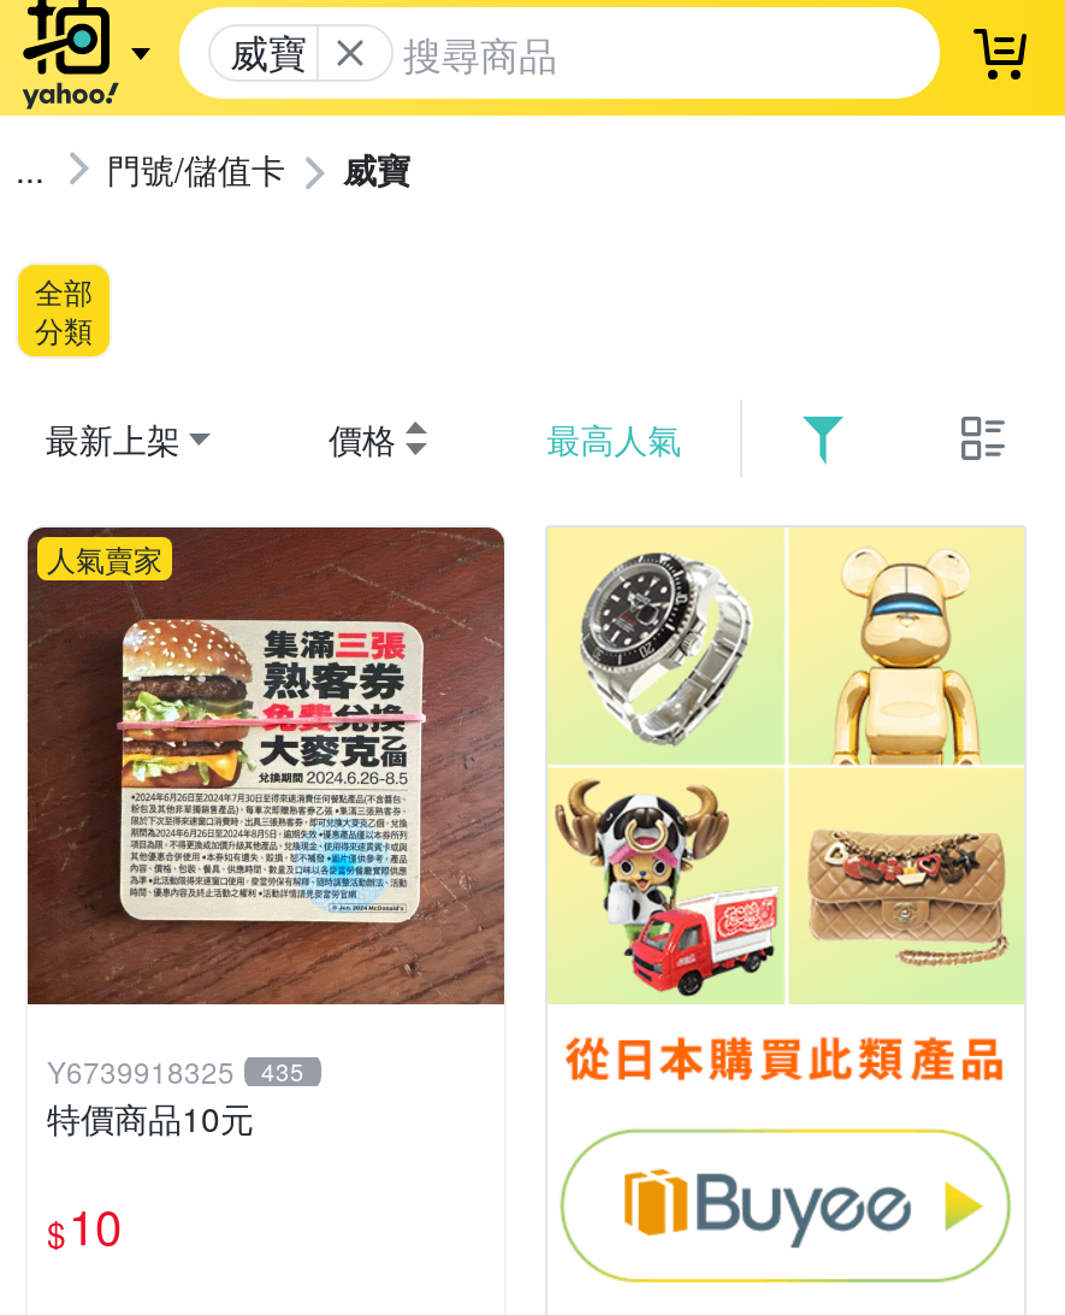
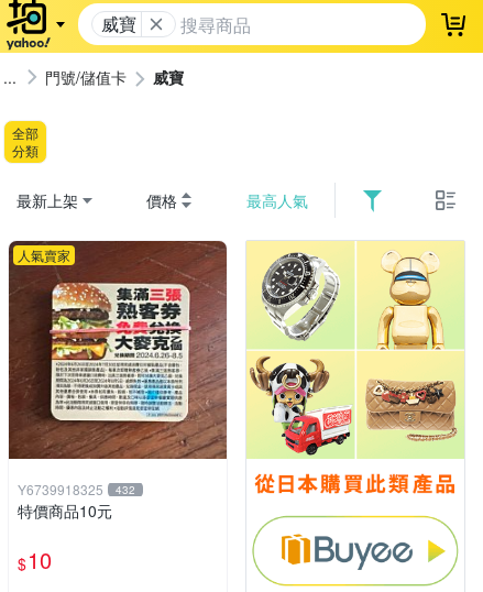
- Y6739918325 435
+ Y6739918325 432
